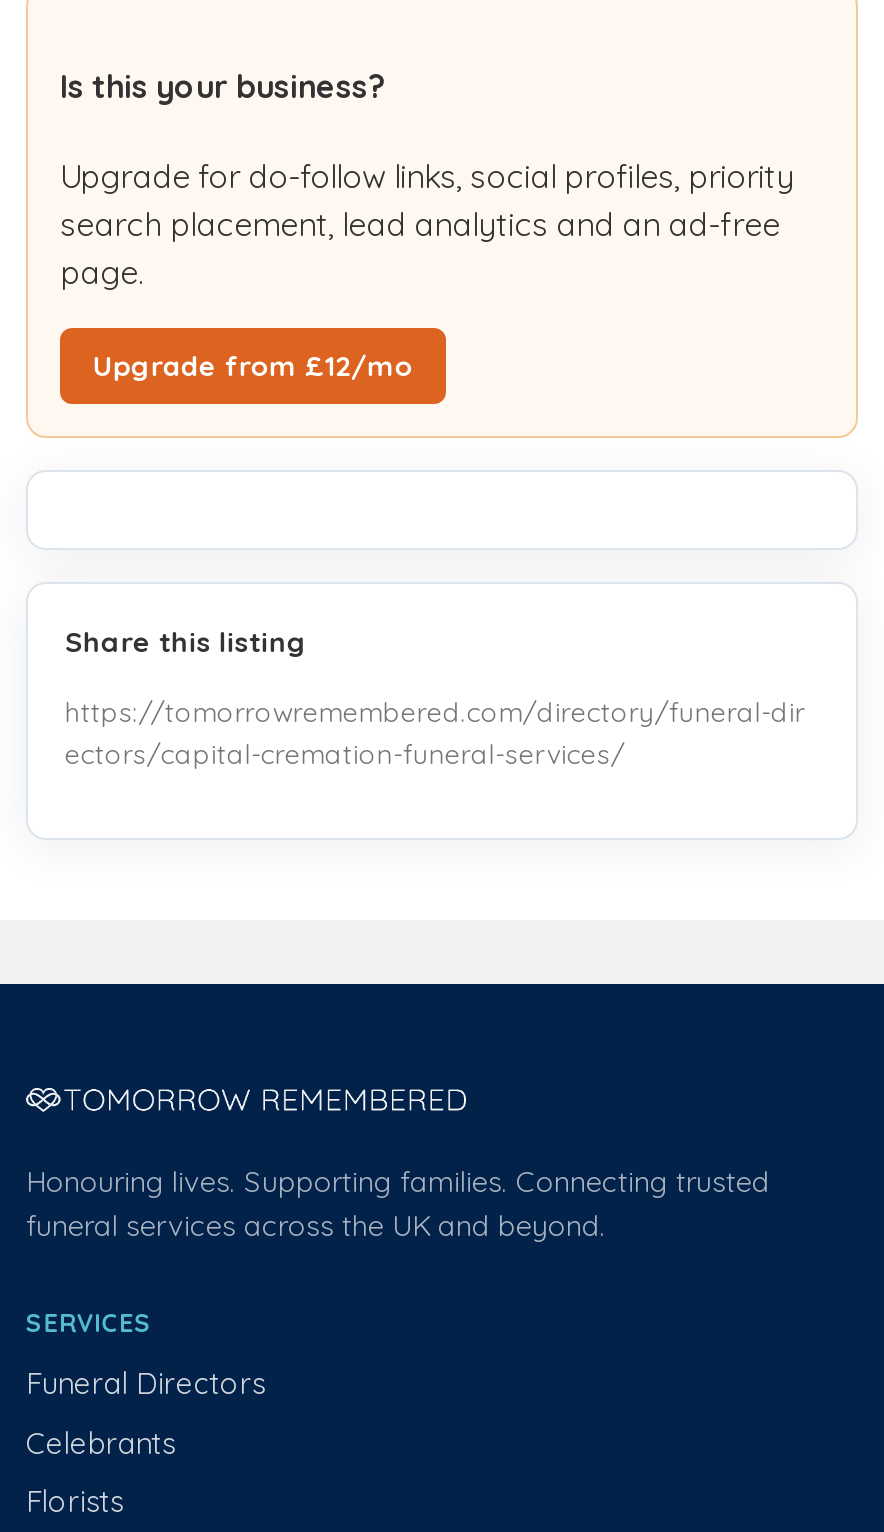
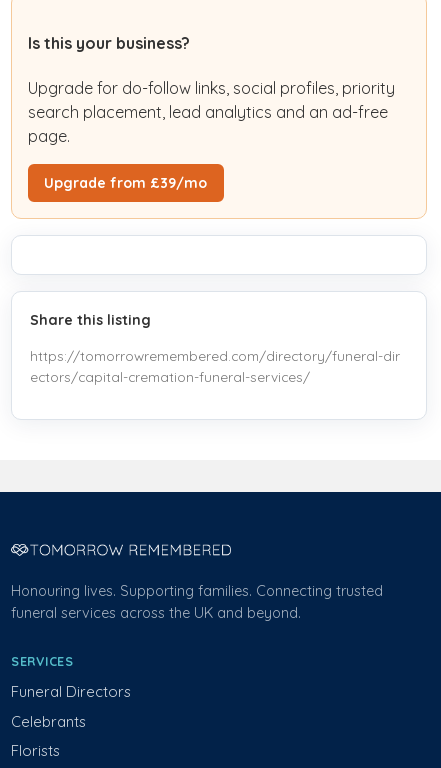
- Upgrade from £12/mo
+ Upgrade from £39/mo
